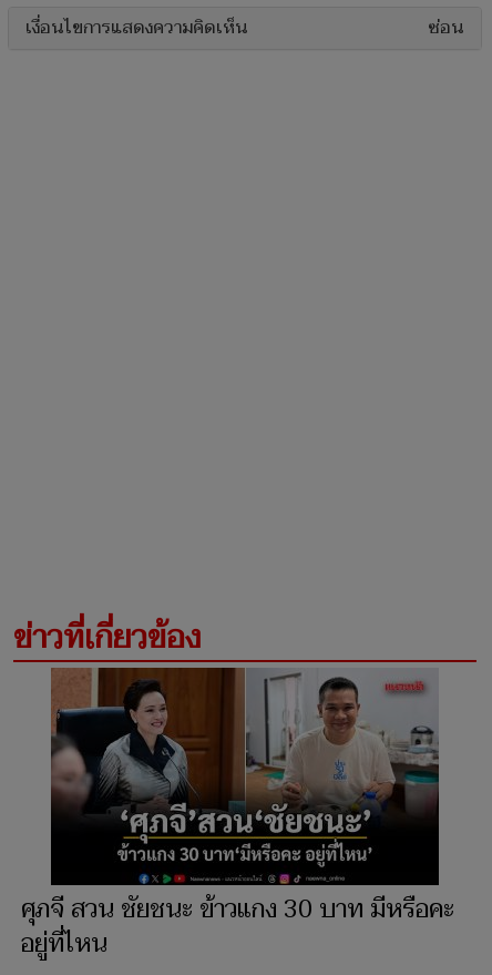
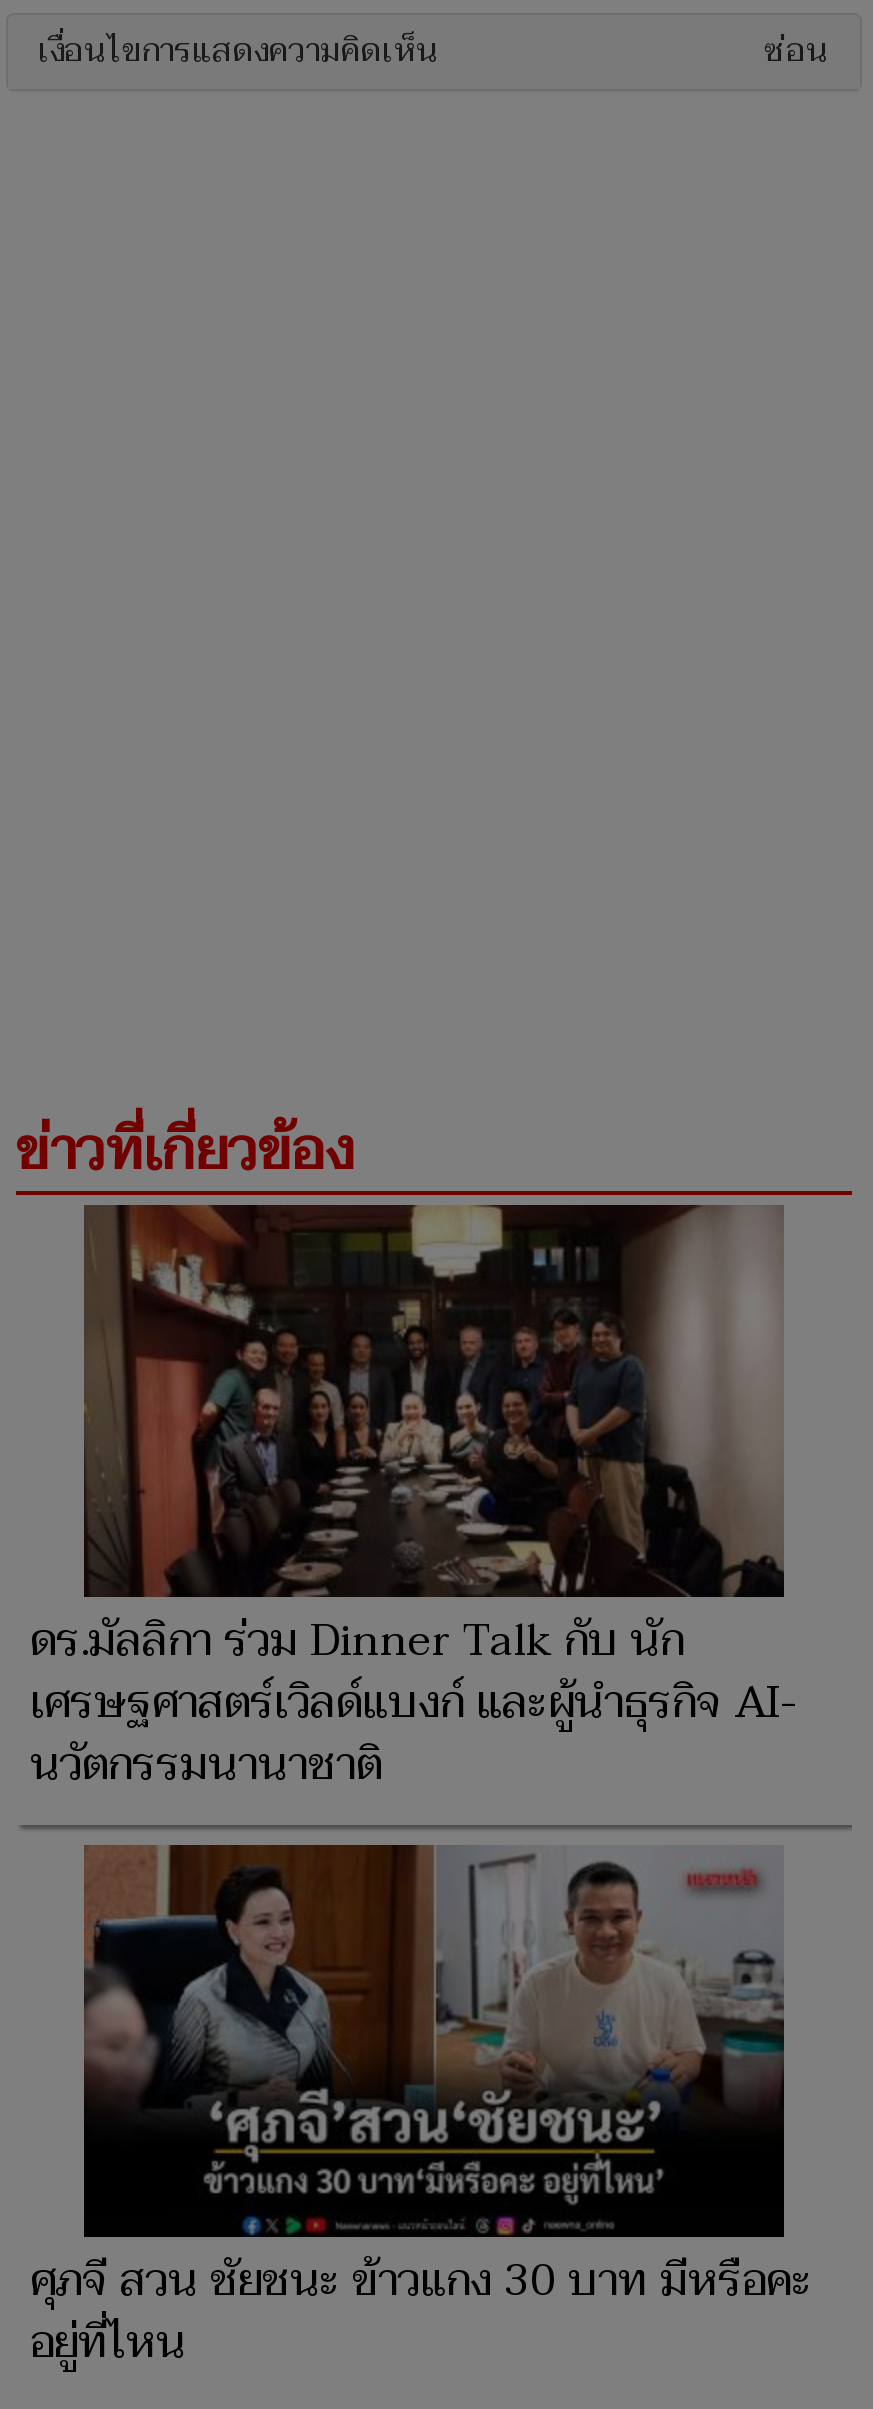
+ [image]
+ ดร.มัลลิกา ร่วม Dinner Talk กับ นัก
+ เศรษฐศาสตร์เวิลด์แบงก์ และผู้นำธุรกิจ AI-
+ นวัตกรรมนานาชาติ
